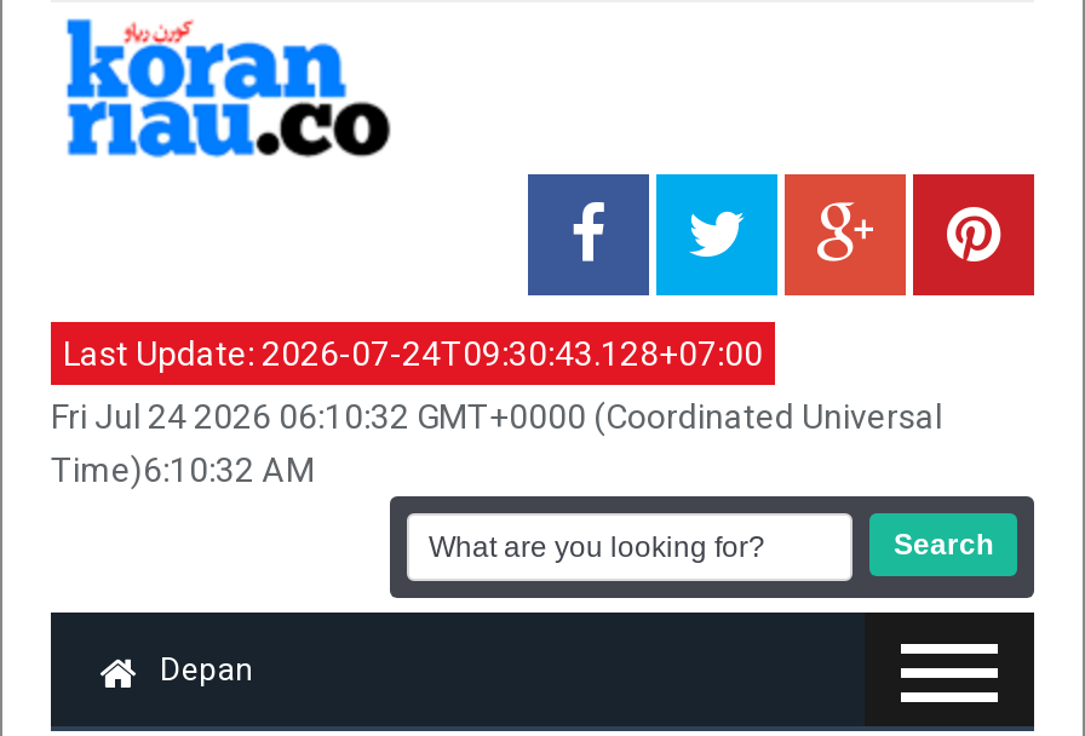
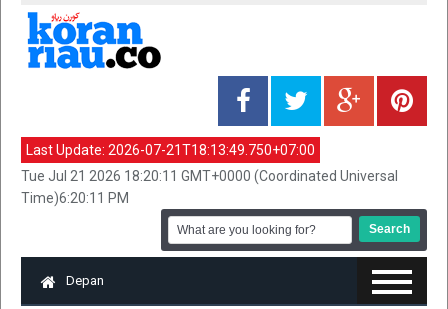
- Last Update: 2026-07-24T09:30:43.128+07:00
+ Last Update: 2026-07-21T18:13:49.750+07:00

- Fri Jul 24 2026 06:10:32 GMT+0000 (Coordinated Universal
- Time)6:10:32 AM
+ Tue Jul 21 2026 18:20:11 GMT+0000 (Coordinated Universal
+ Time)6:20:11 PM
